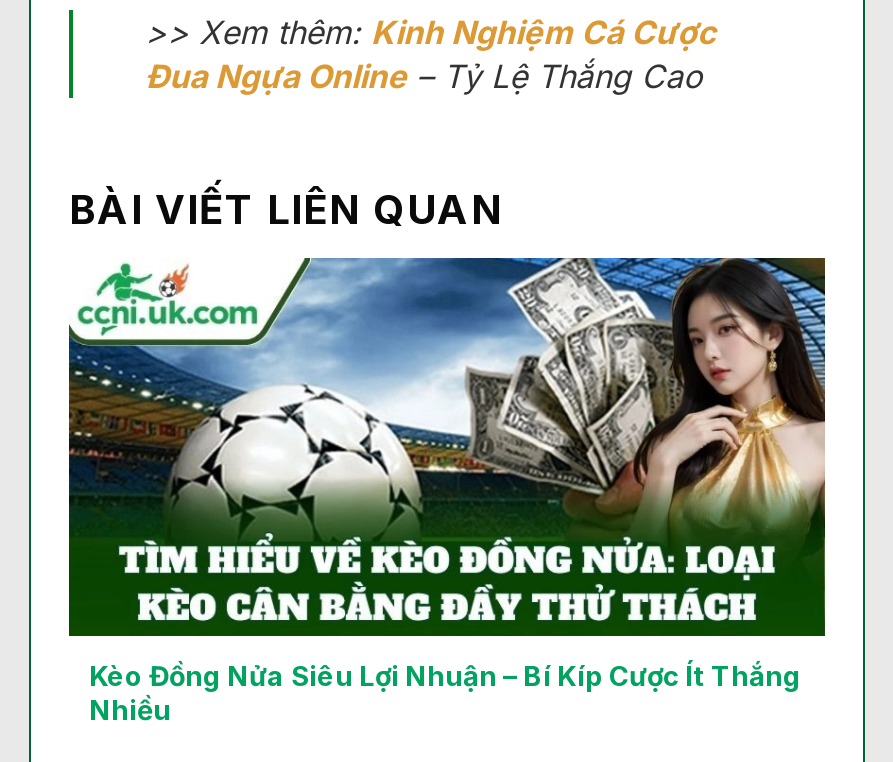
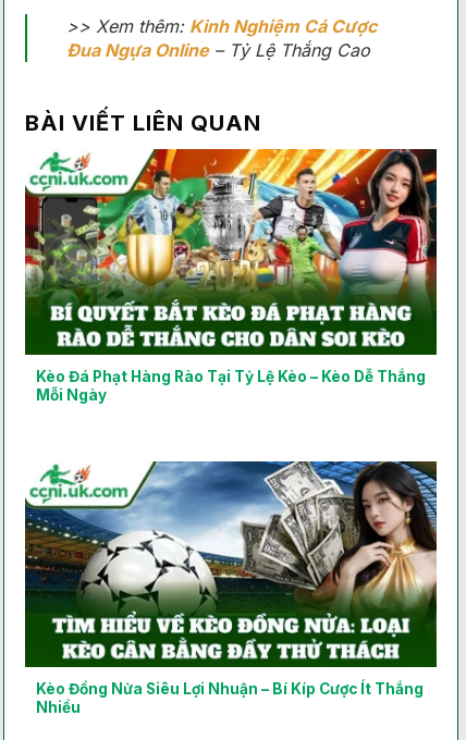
+ [image]
+ Kèo Đá Phạt Hàng Rào Tại Tỷ Lệ Kèo – Kèo Dễ Thắng
+ Mỗi Ngày
